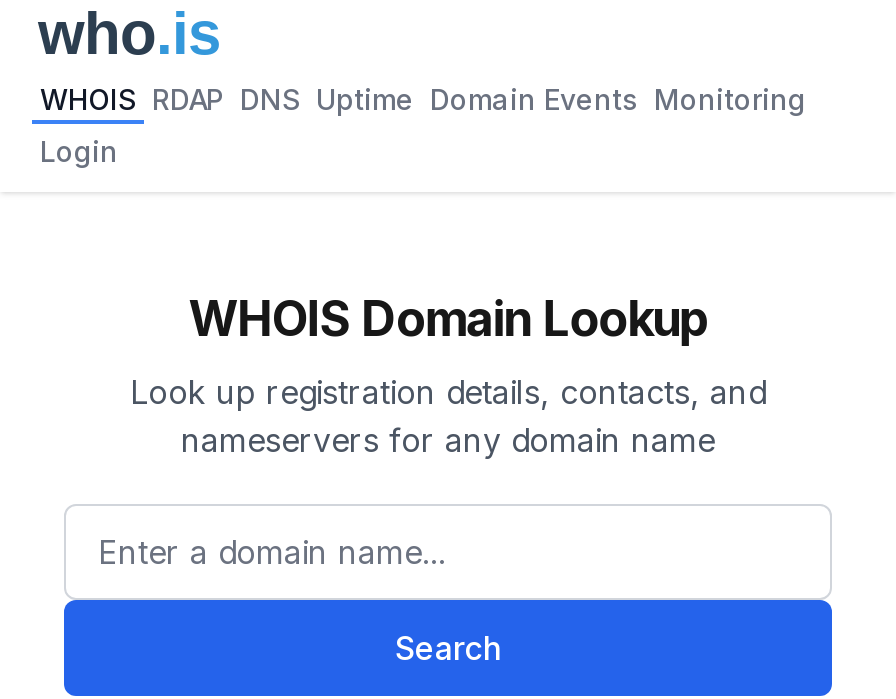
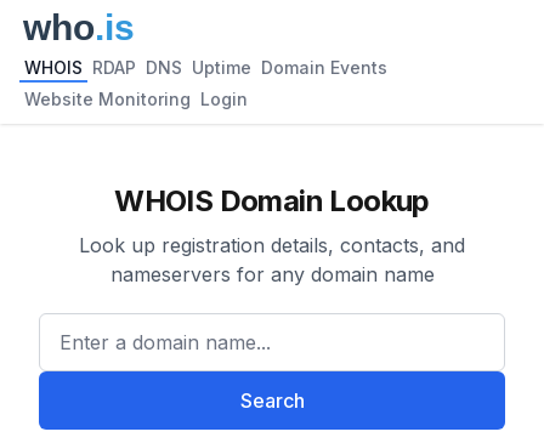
- WHOIS RDAP DNS Uptime Domain Events Monitoring
+ WHOIS RDAP DNS Uptime Domain Events

- Login
+ Website Monitoring Login
